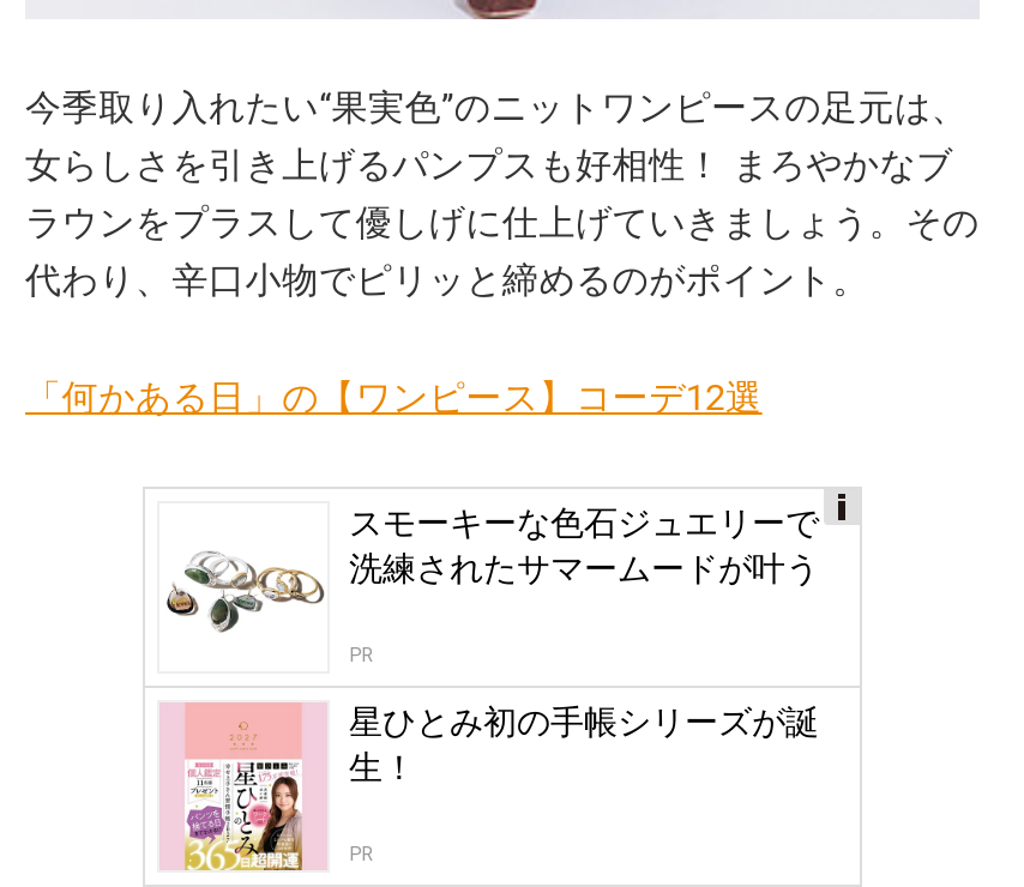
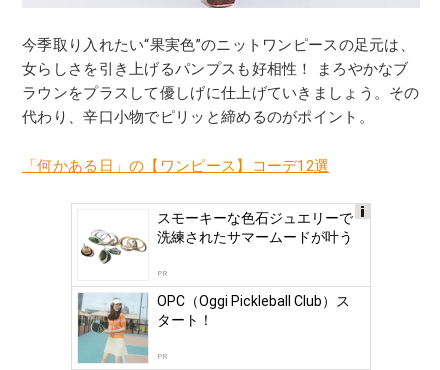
- [image]
- 星ひとみ初の手帳シリーズが誕
- 生！
+ [image]
+ OPC（Oggi Pickleball Club）ス
+ タート！
